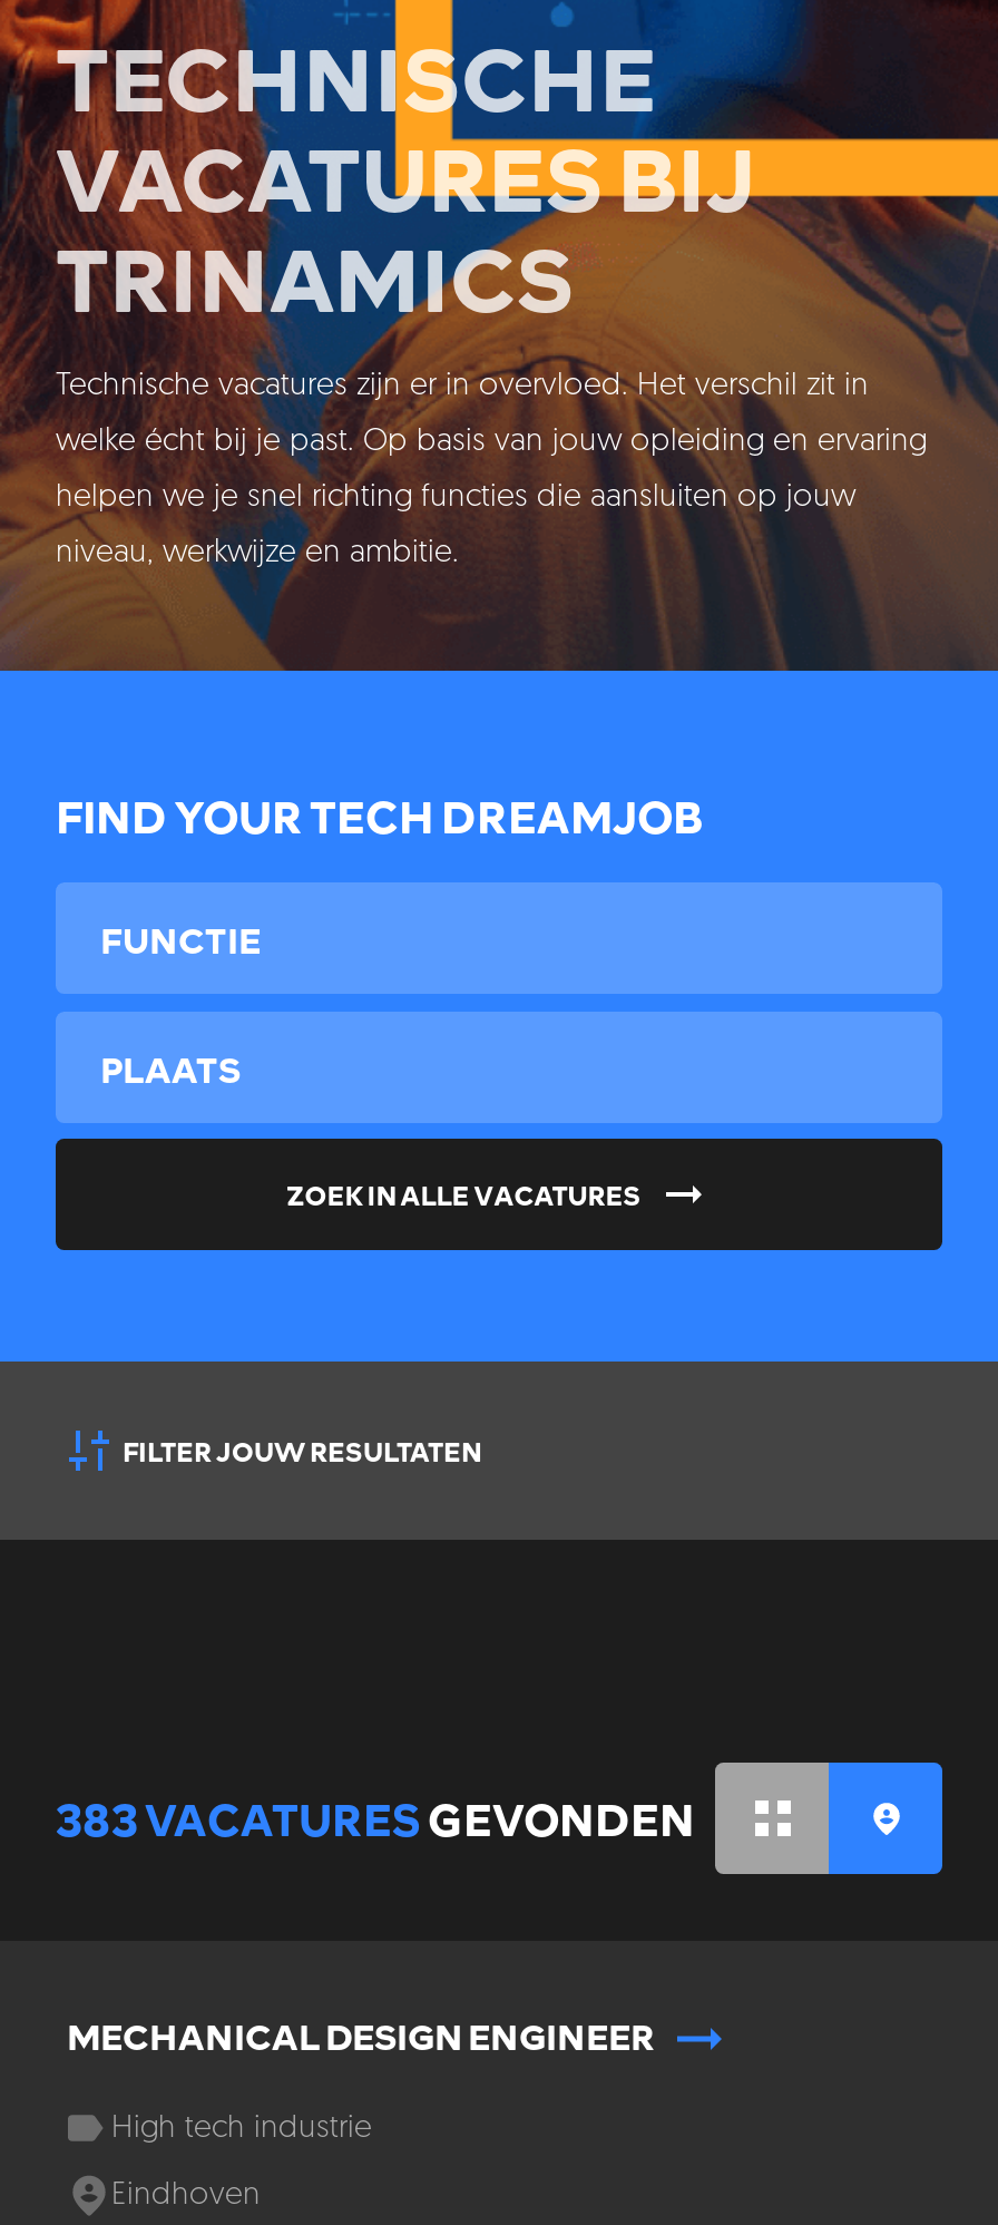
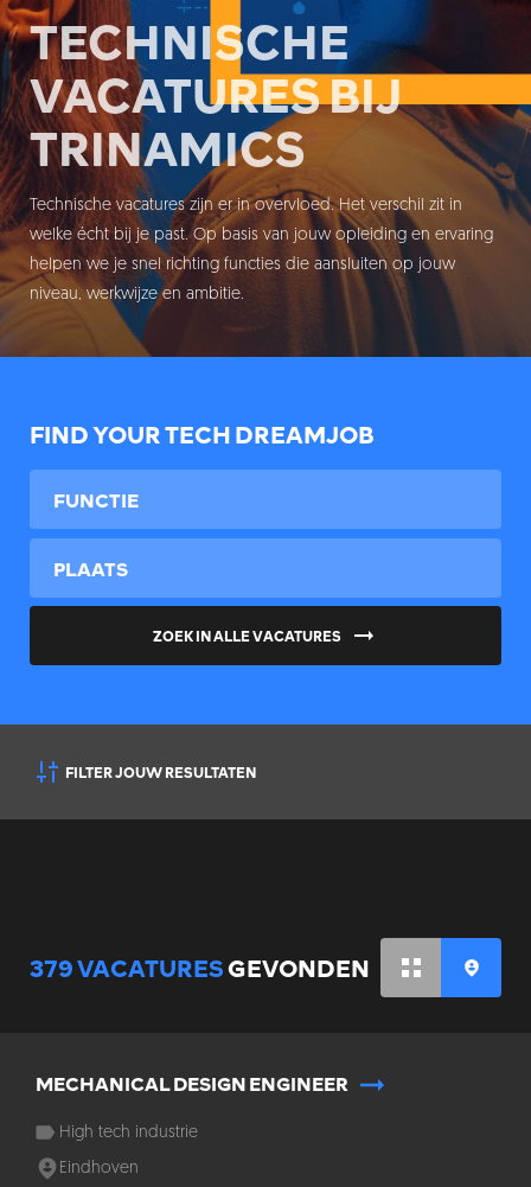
- 383 VACATURES GEVONDEN
+ 379 VACATURES GEVONDEN
